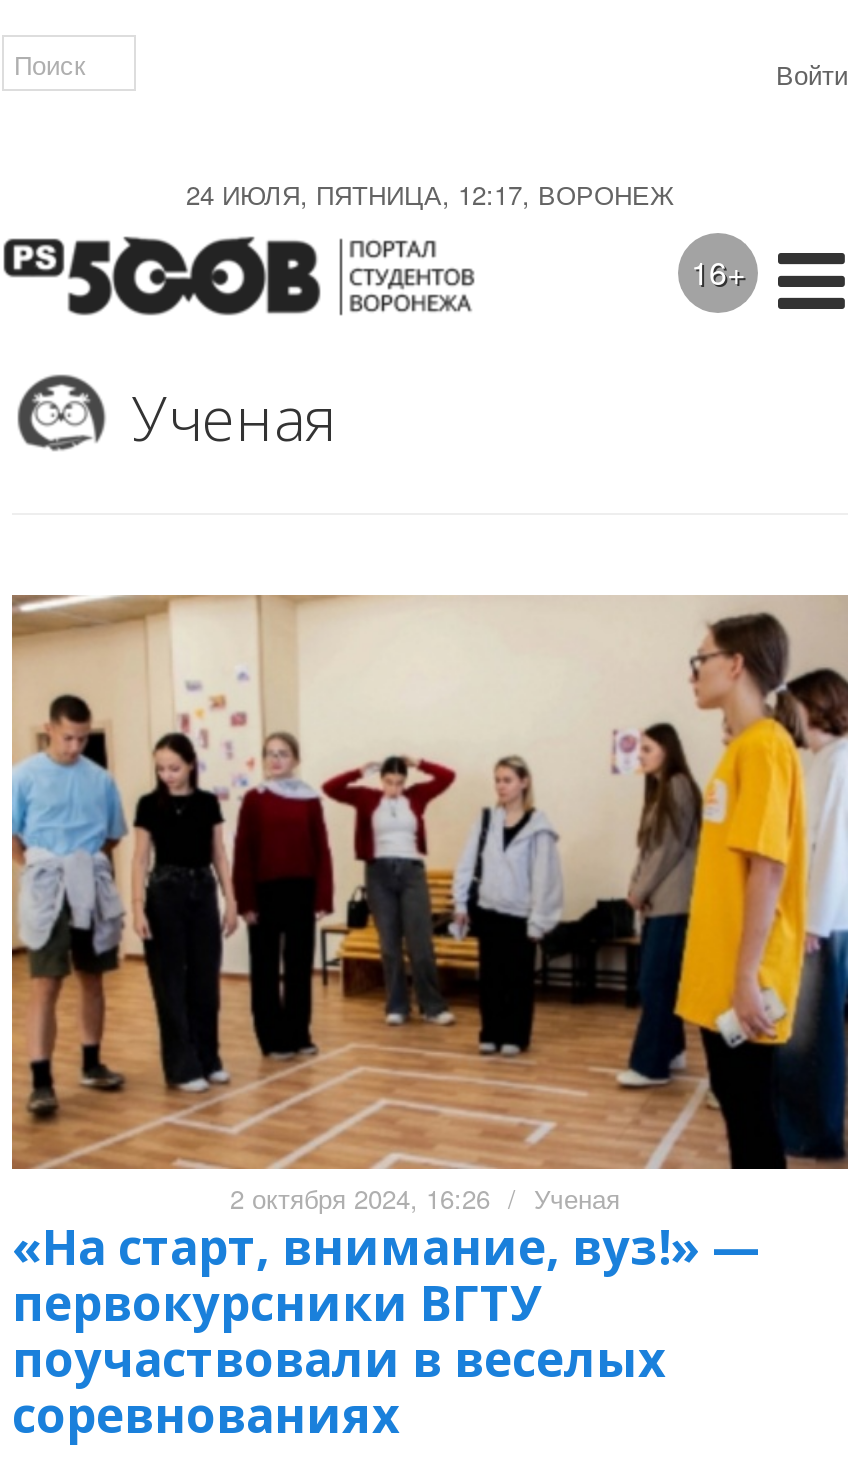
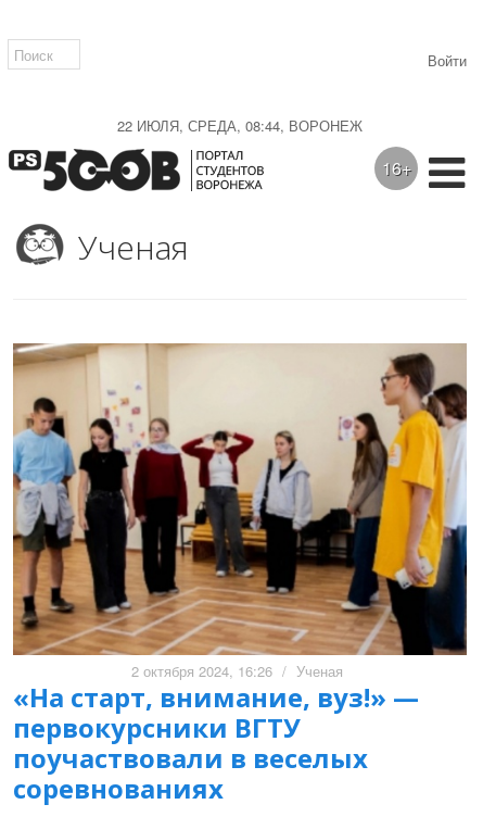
- 24 ИЮЛЯ, ПЯТНИЦА, 12:17, ВОРОНЕЖ
+ 22 ИЮЛЯ, СРЕДА, 08:44, ВОРОНЕЖ
